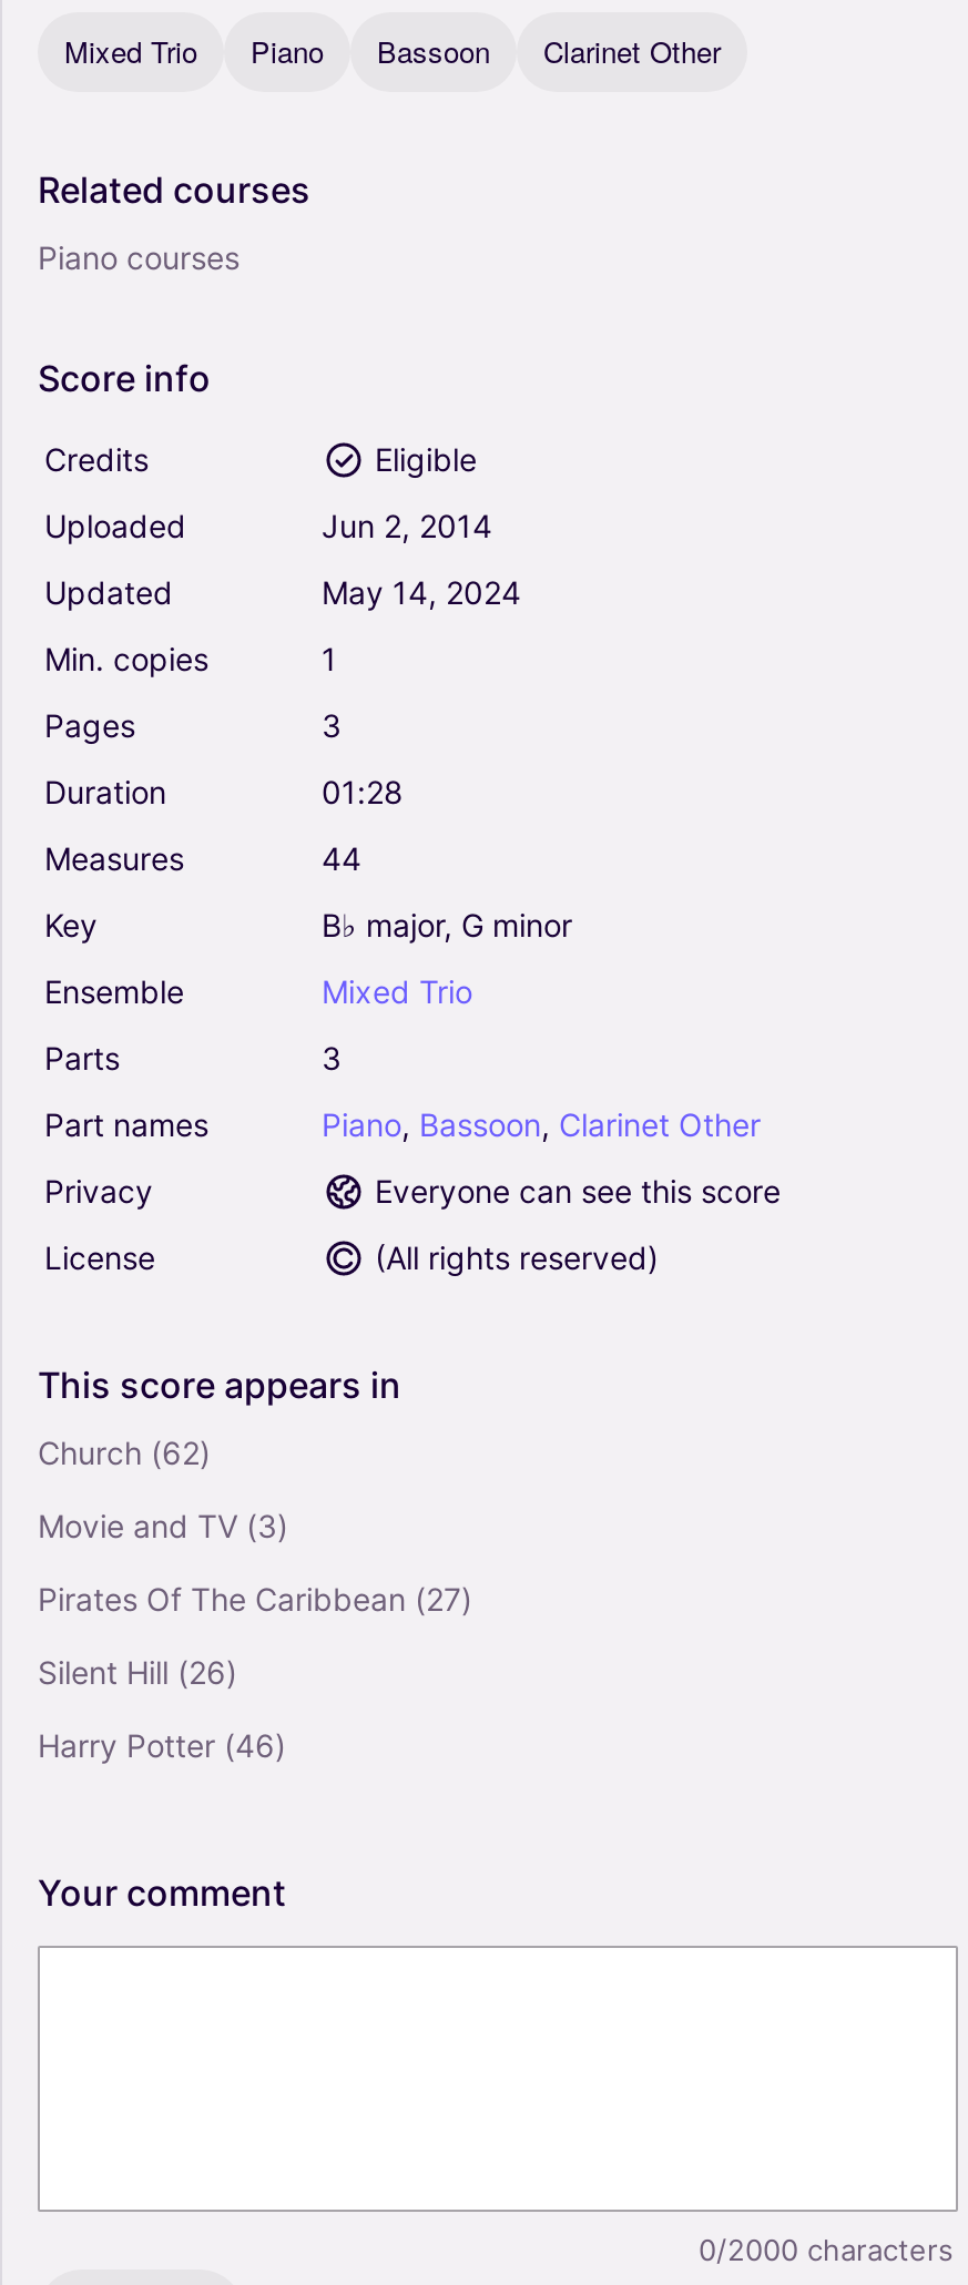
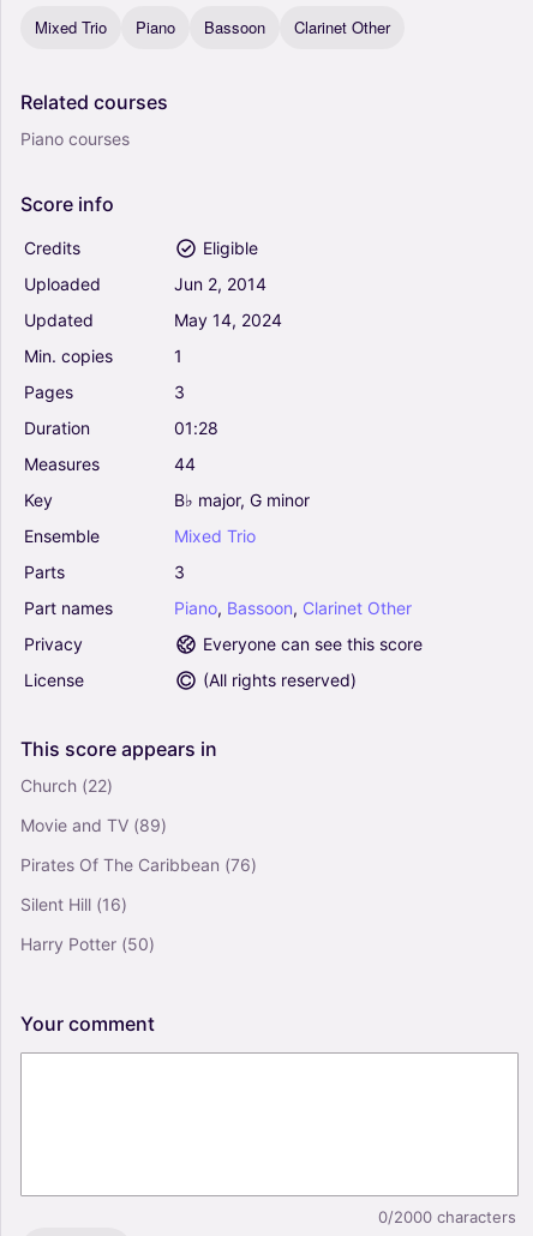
- Church (62)
+ Church (22)

- Movie and TV (3)
+ Movie and TV (89)

- Pirates Of The Caribbean (27)
+ Pirates Of The Caribbean (76)

- Silent Hill (26)
+ Silent Hill (16)

- Harry Potter (46)
+ Harry Potter (50)
